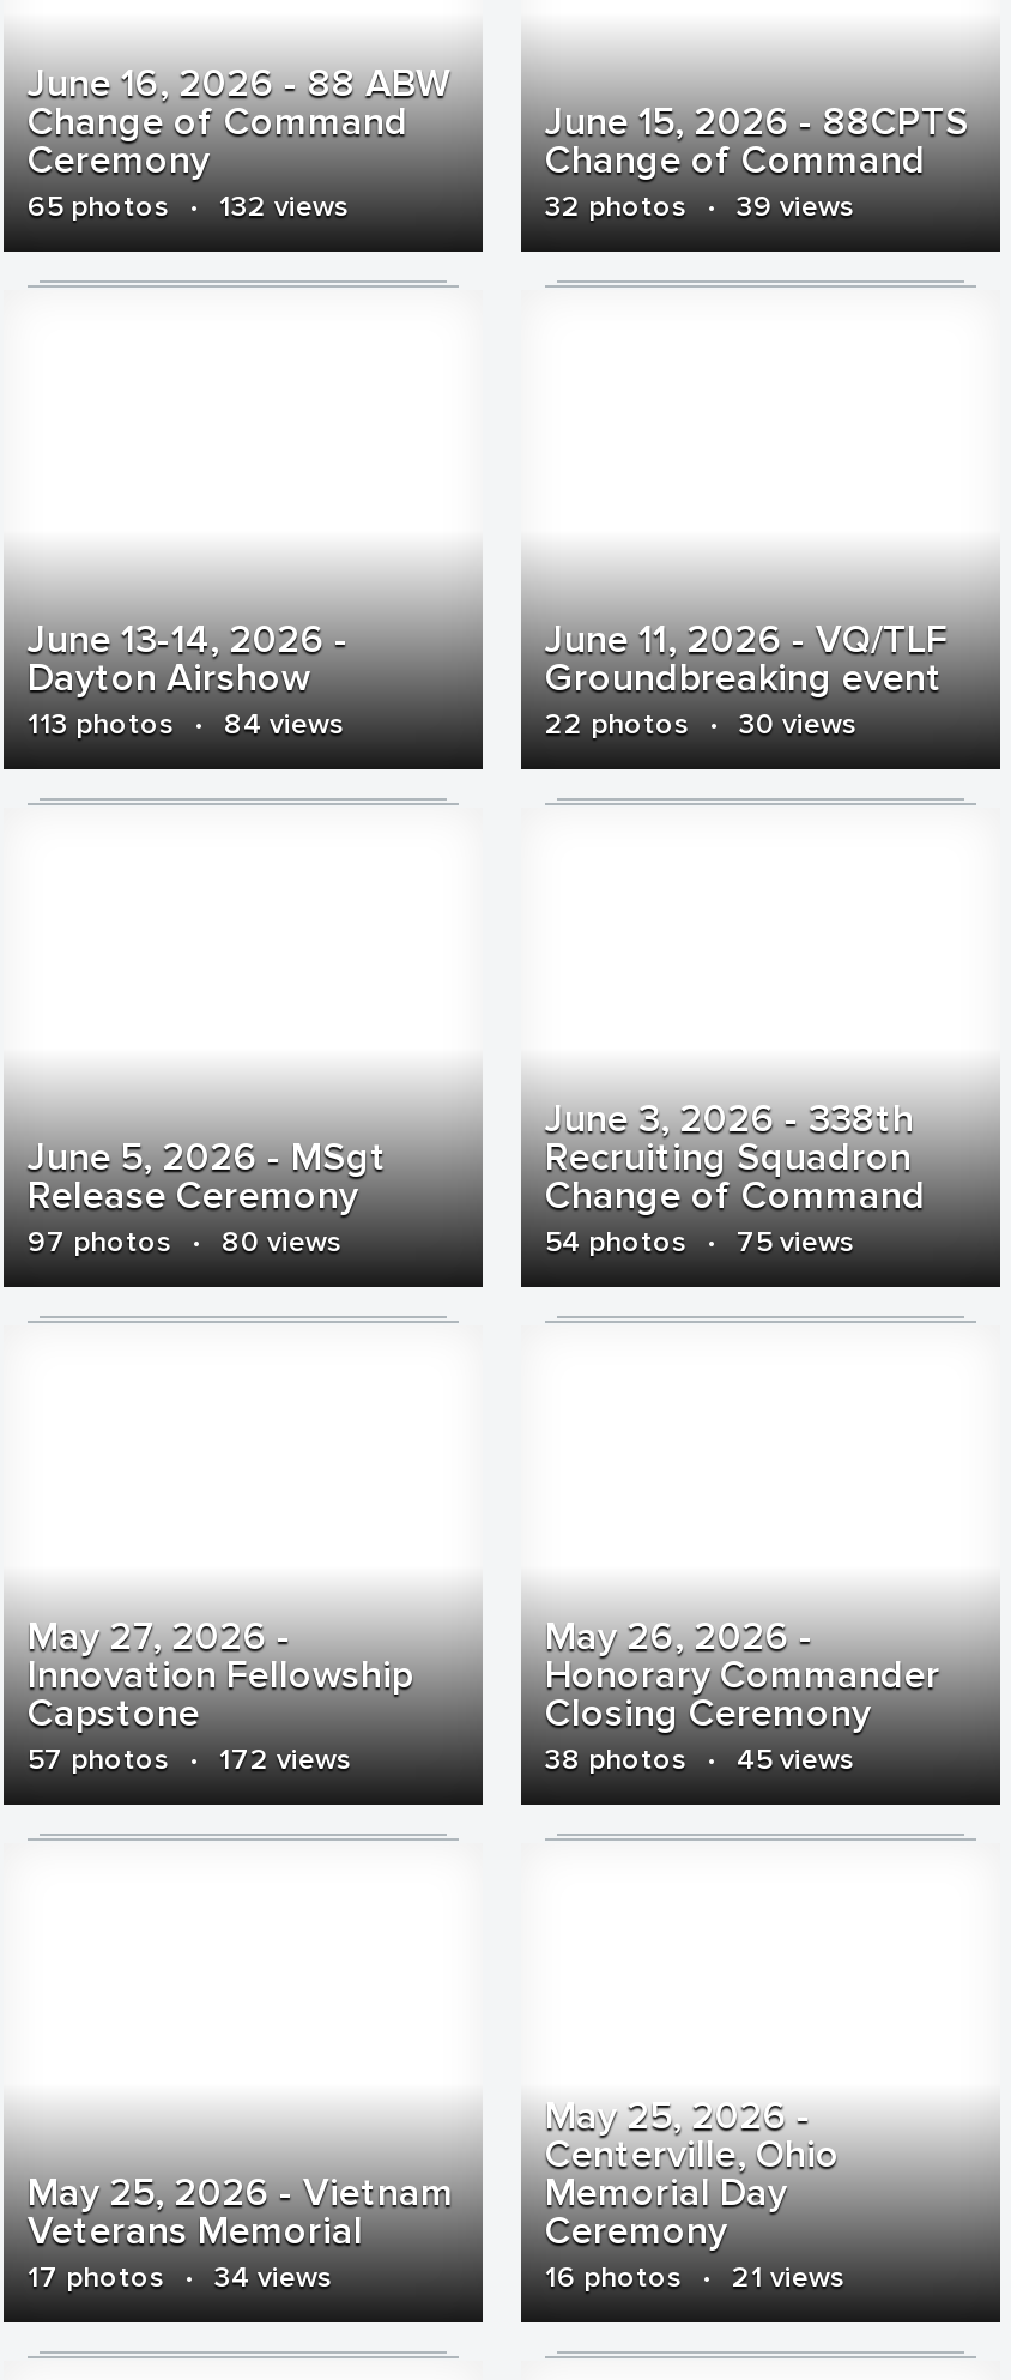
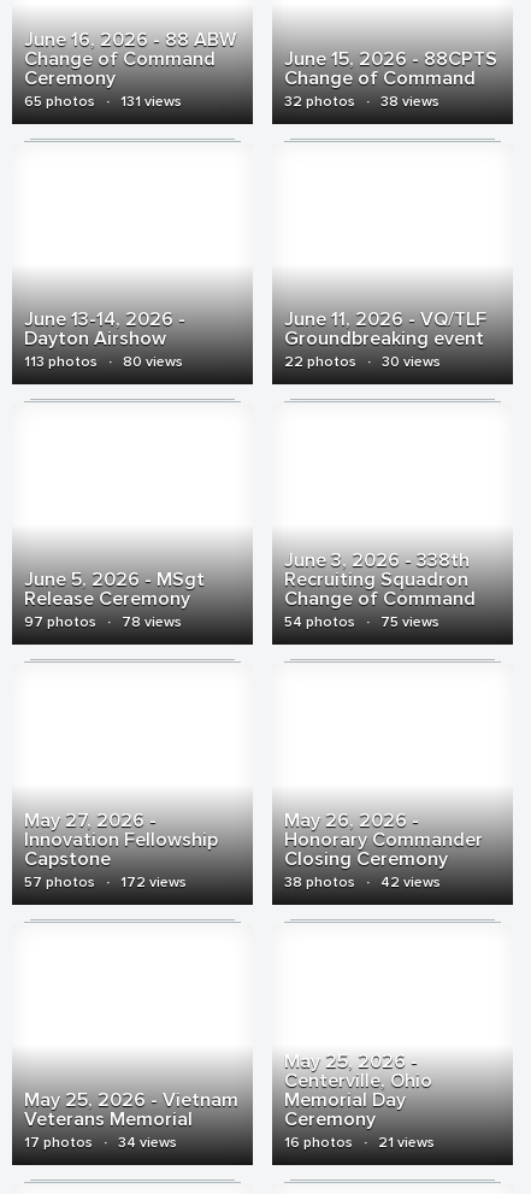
- 65 photos · 132 views
+ 65 photos · 131 views

- 32 photos · 39 views
+ 32 photos · 38 views

- 113 photos · 84 views
+ 113 photos · 80 views

- 97 photos · 80 views
+ 97 photos · 78 views

- 38 photos · 45 views
+ 38 photos · 42 views
